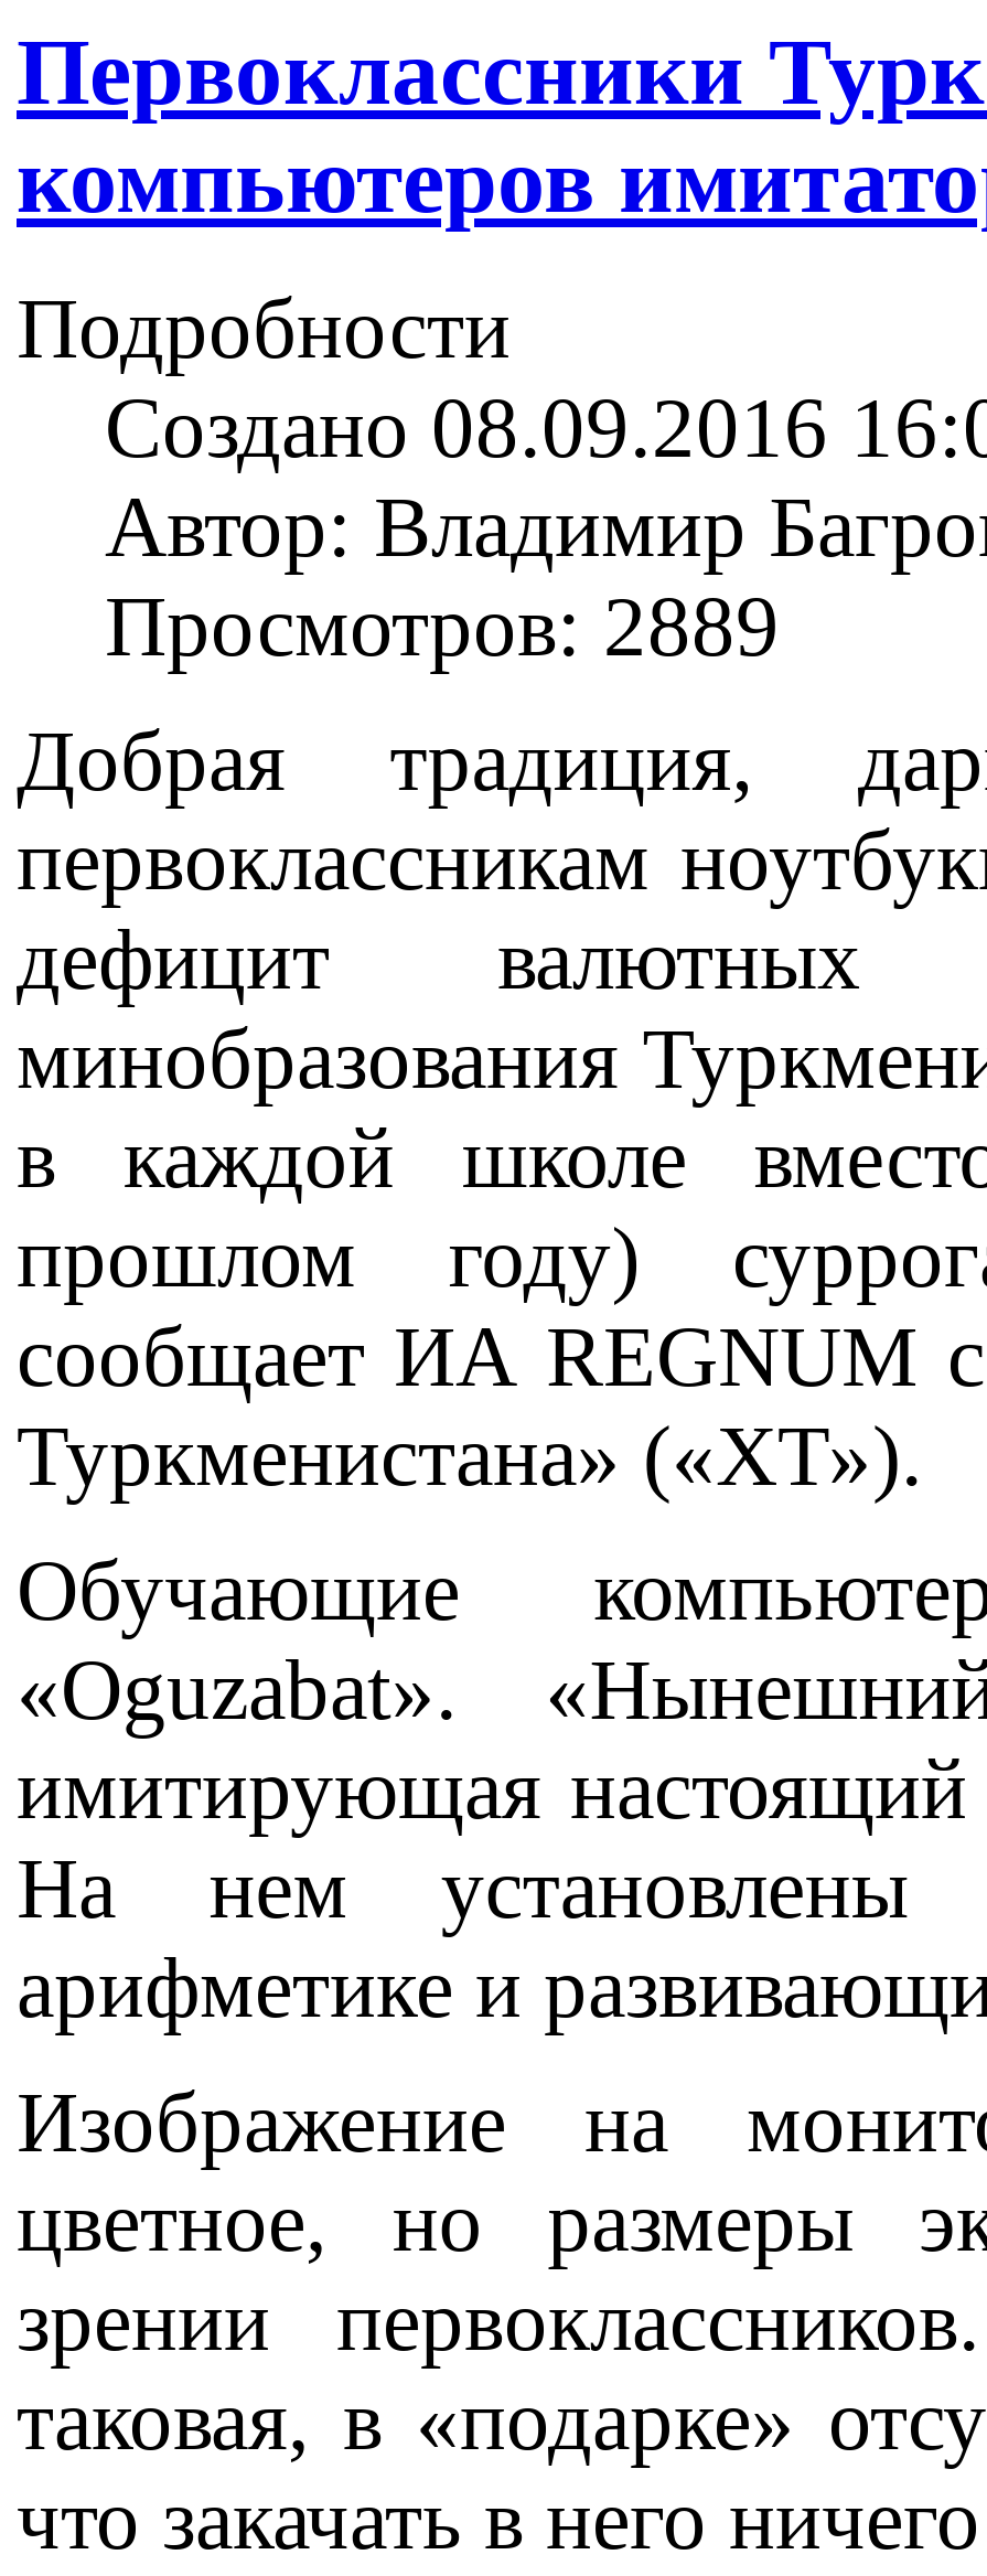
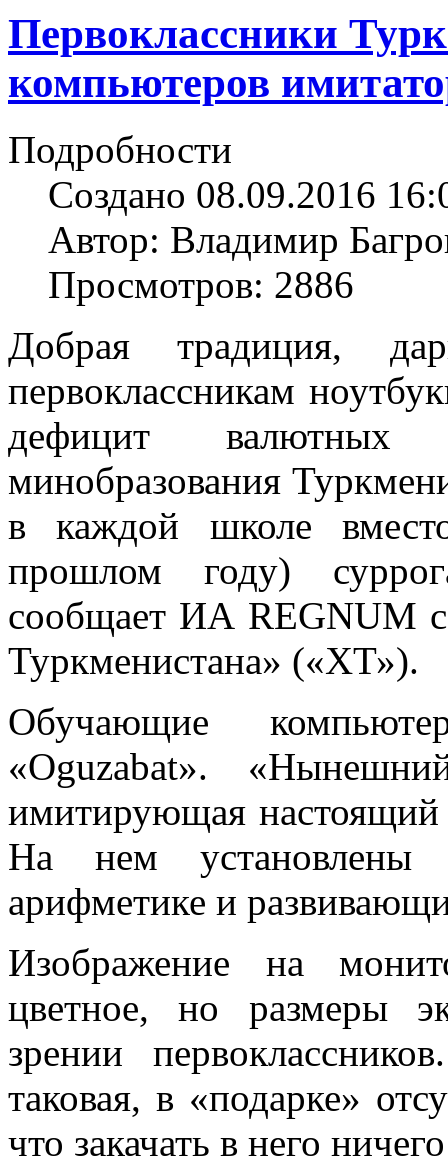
- Просмотров: 2889
+ Просмотров: 2886
